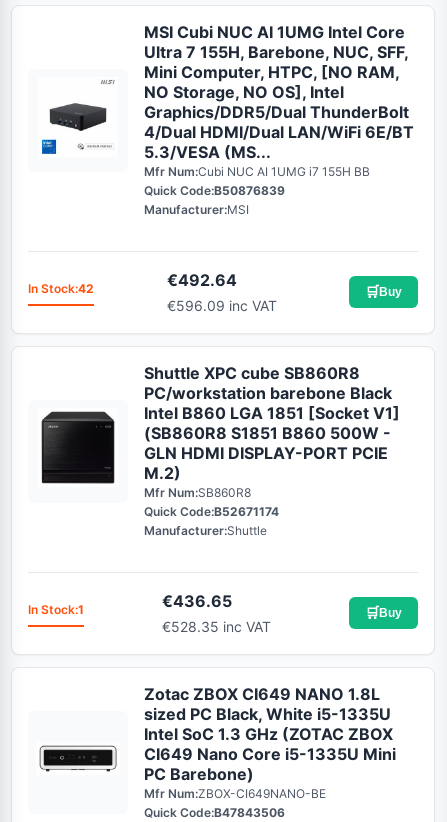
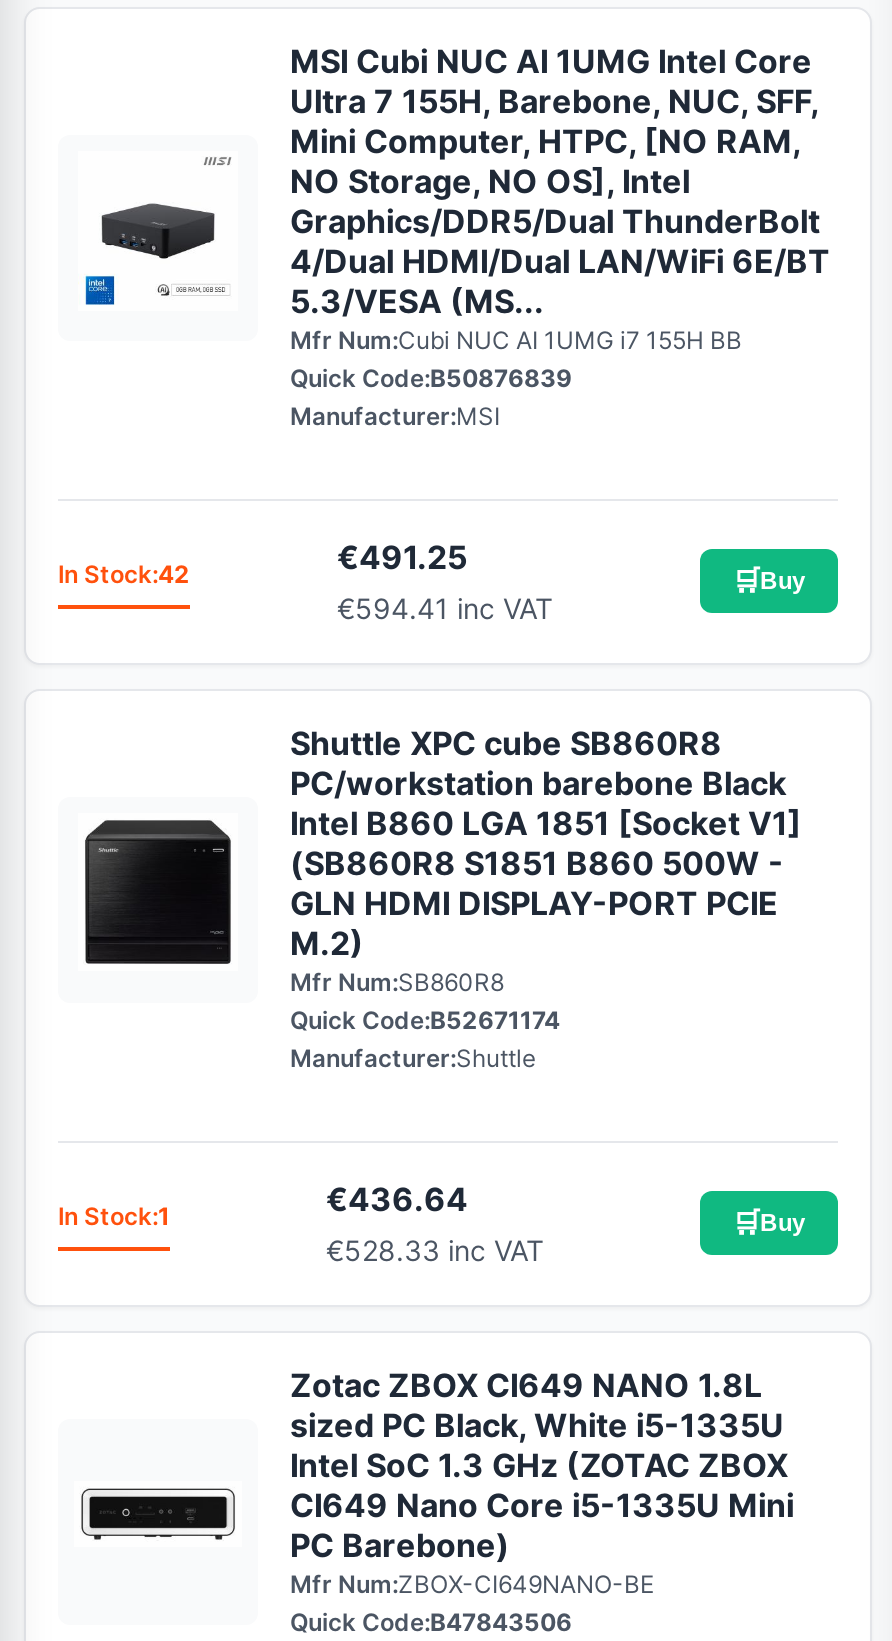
- €492.64
+ €491.25

- €596.09 inc VAT
+ €594.41 inc VAT

- €436.65
+ €436.64

- €528.35 inc VAT
+ €528.33 inc VAT
